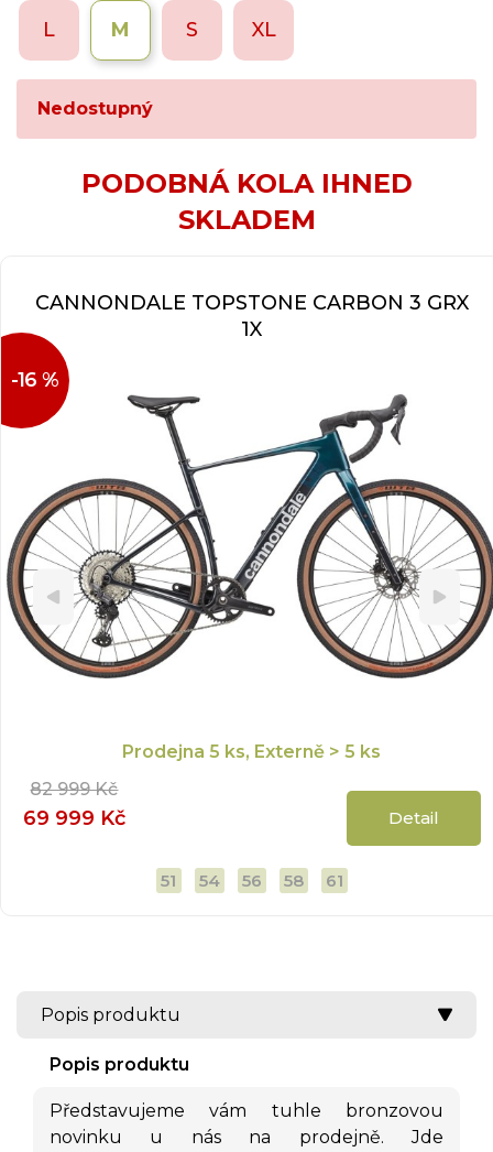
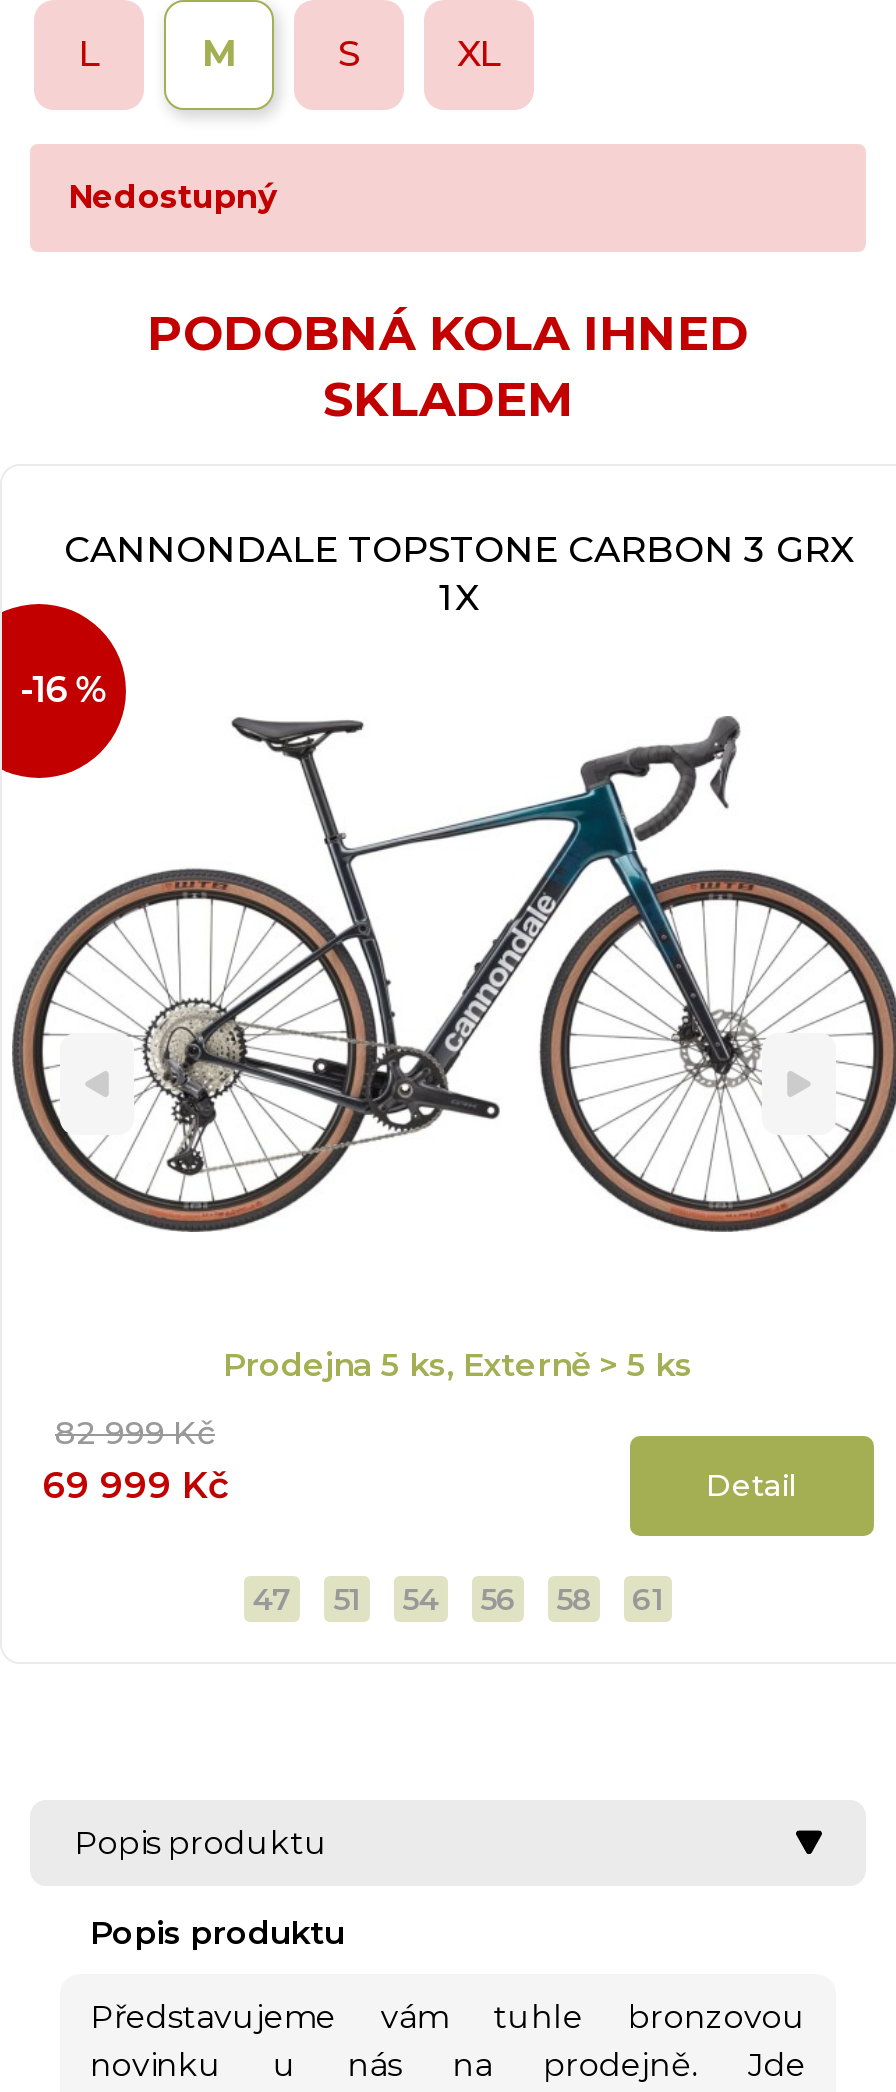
+ 47
